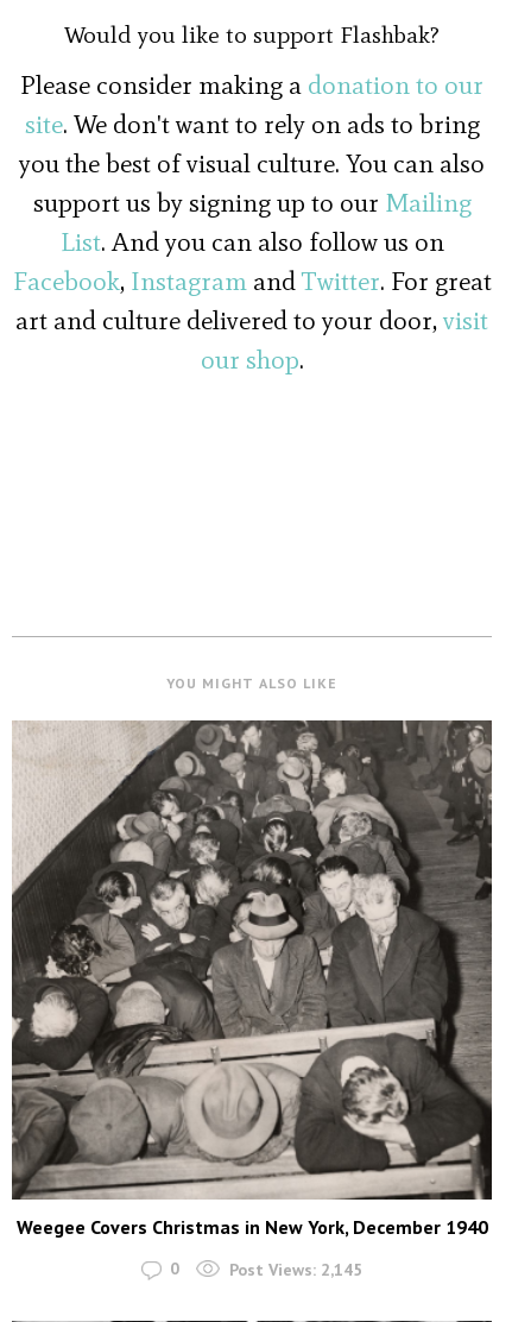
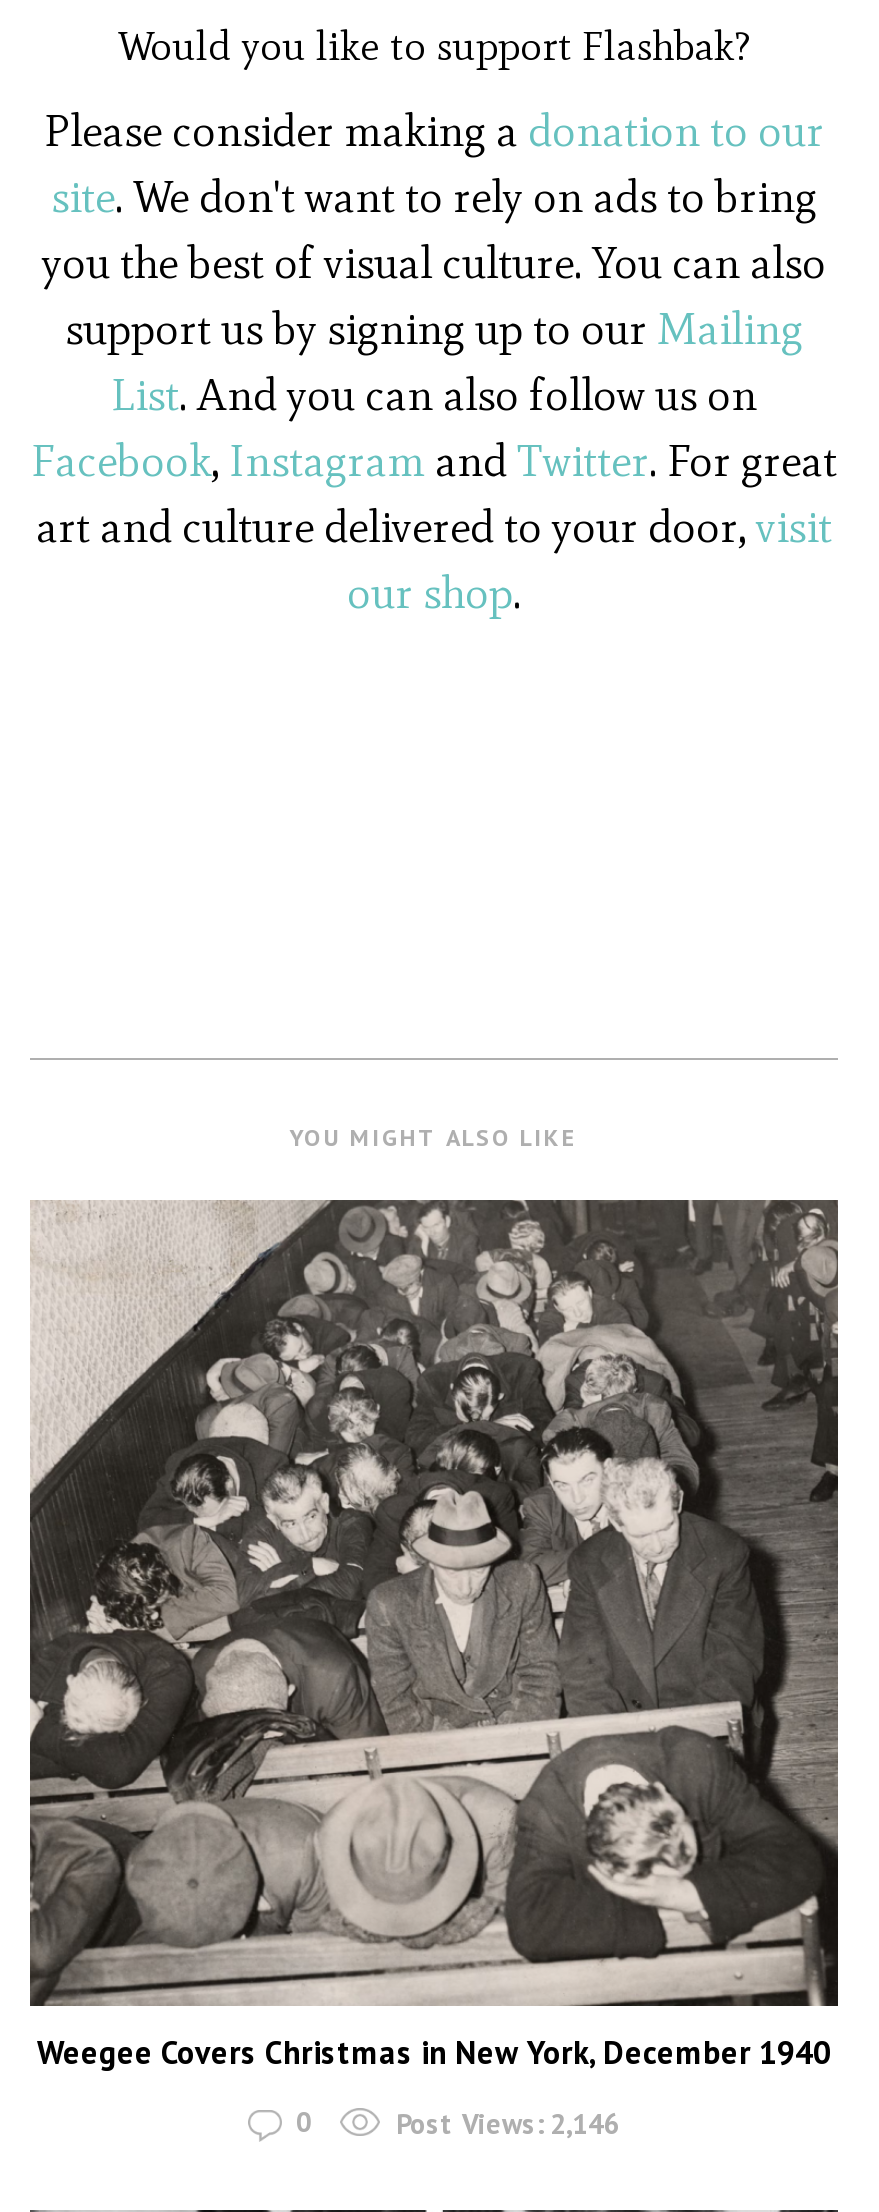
- Post Views: 2,145
+ Post Views: 2,146
